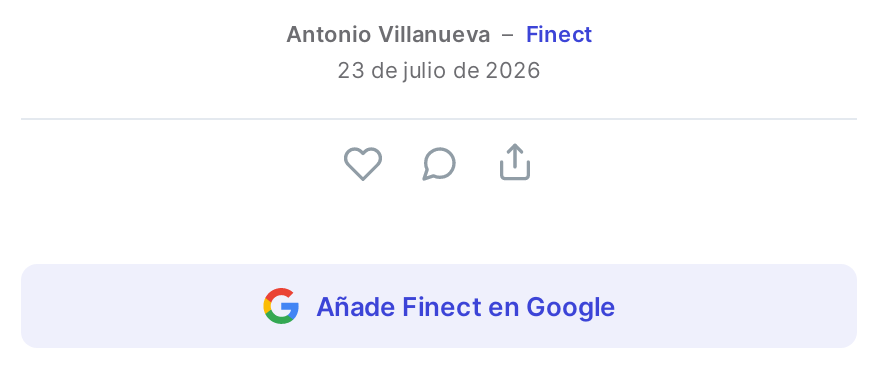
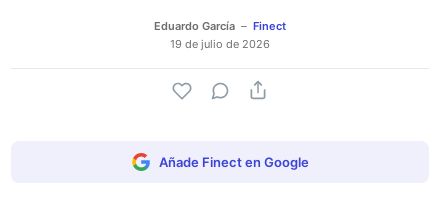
- Antonio Villanueva
+ Eduardo García

- 23 de julio de 2026
+ 19 de julio de 2026
